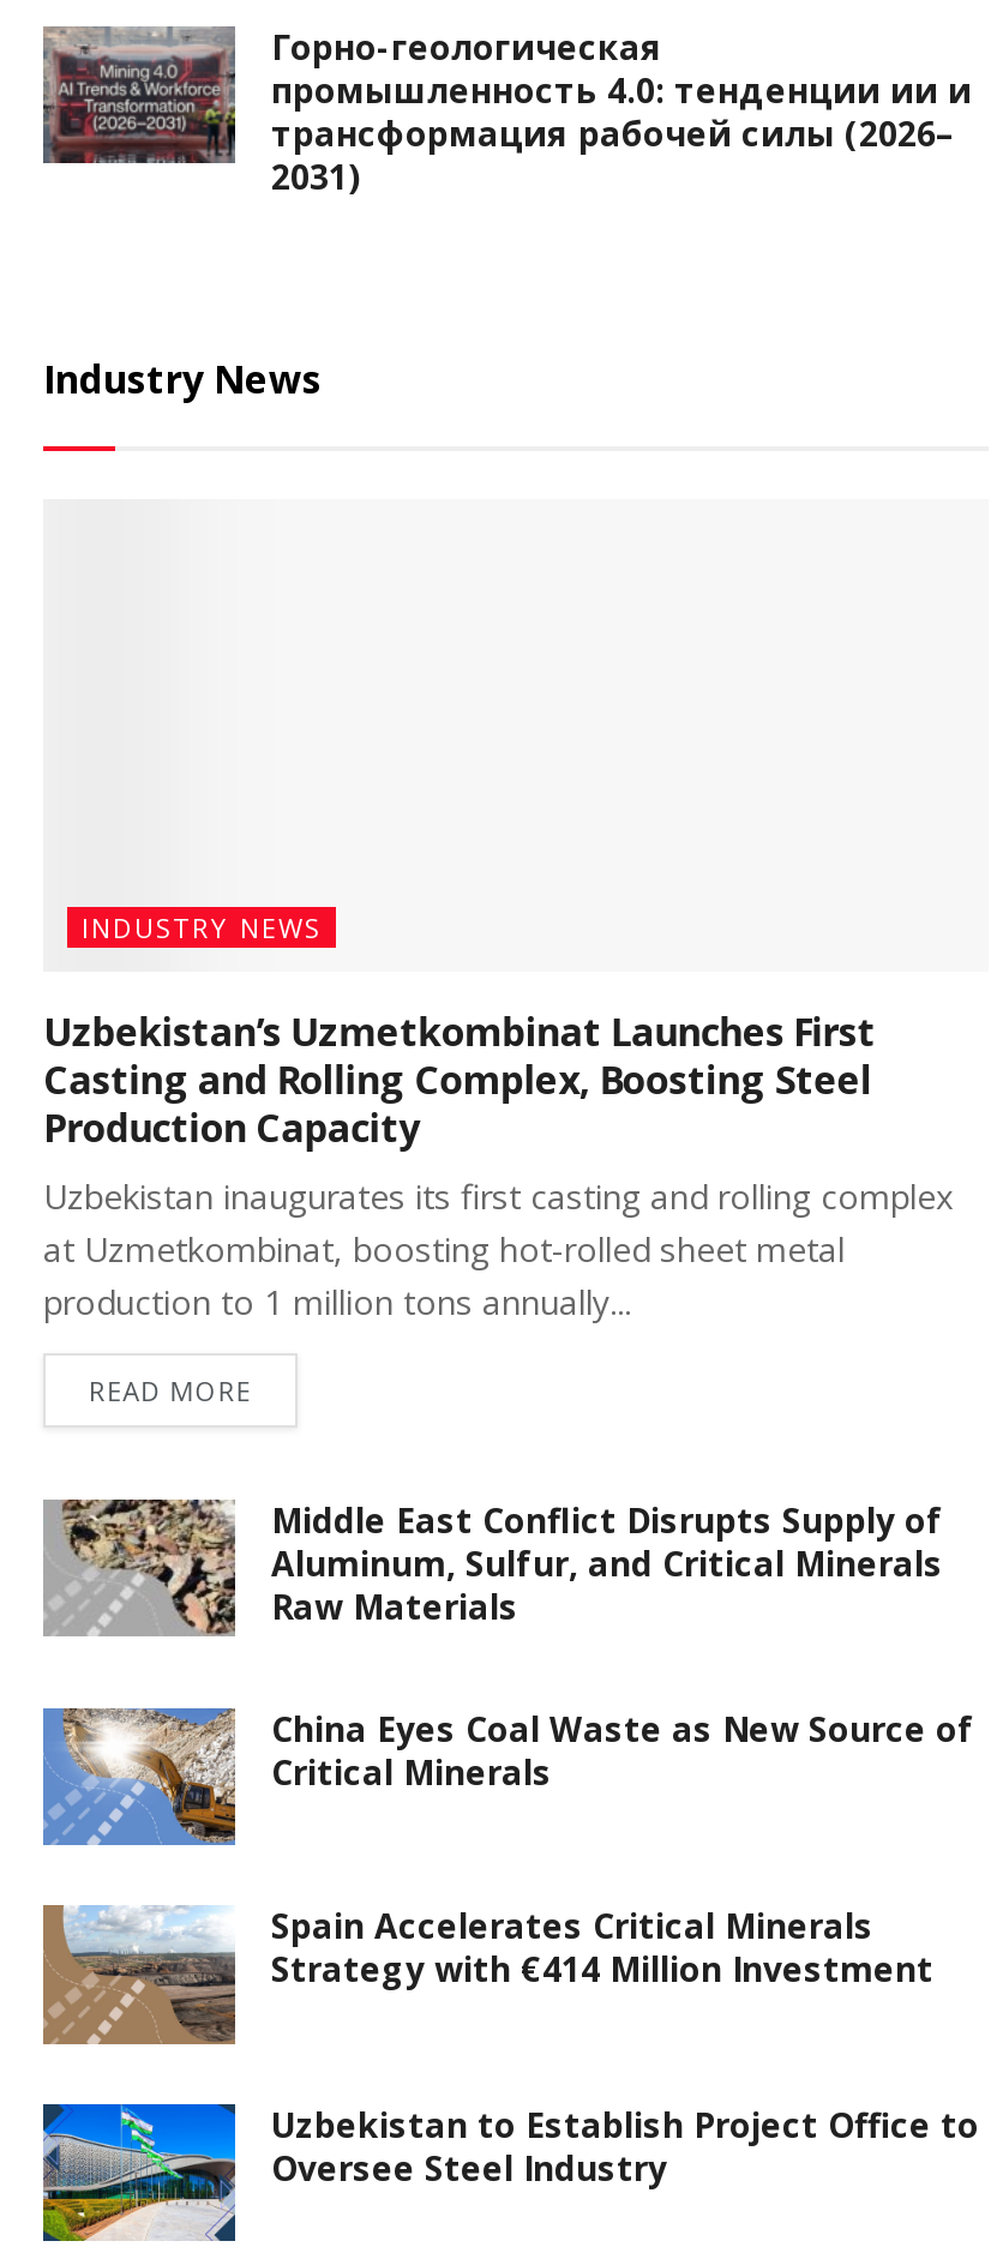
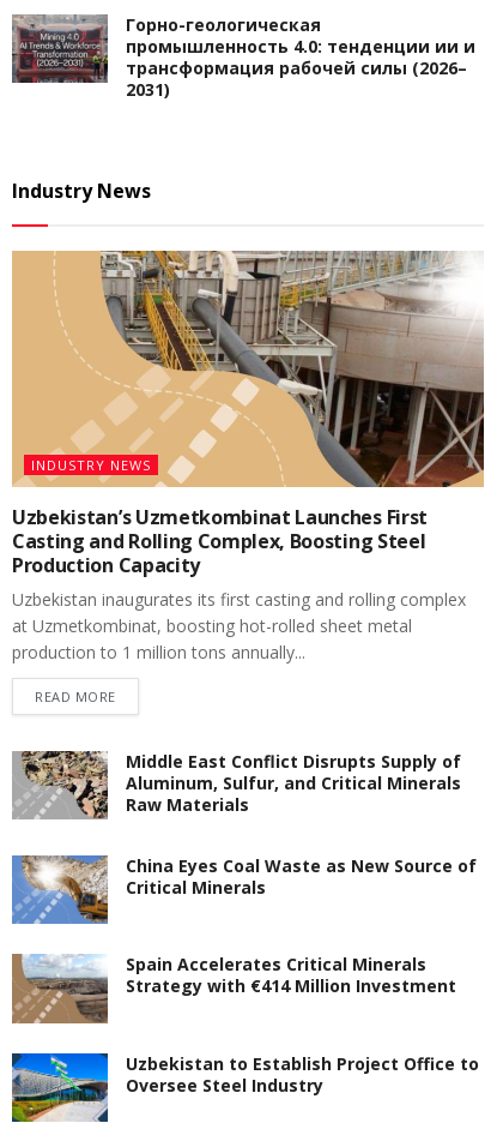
+ [image]
